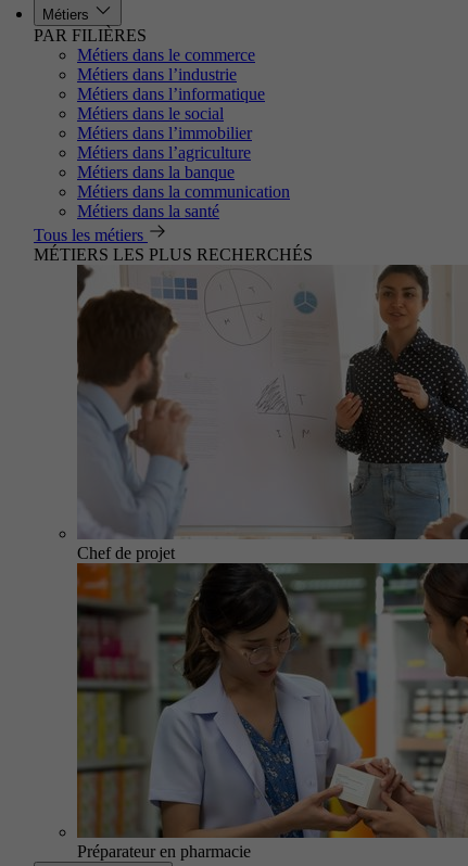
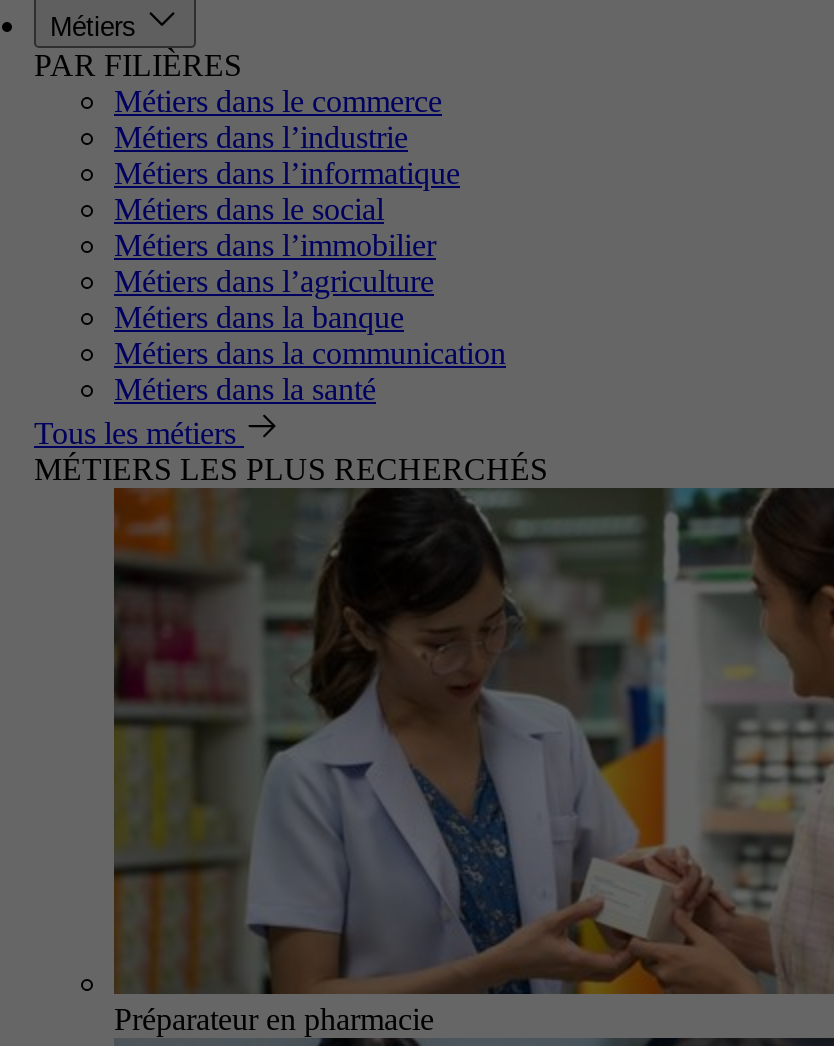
- [image]
- Chef de projet
